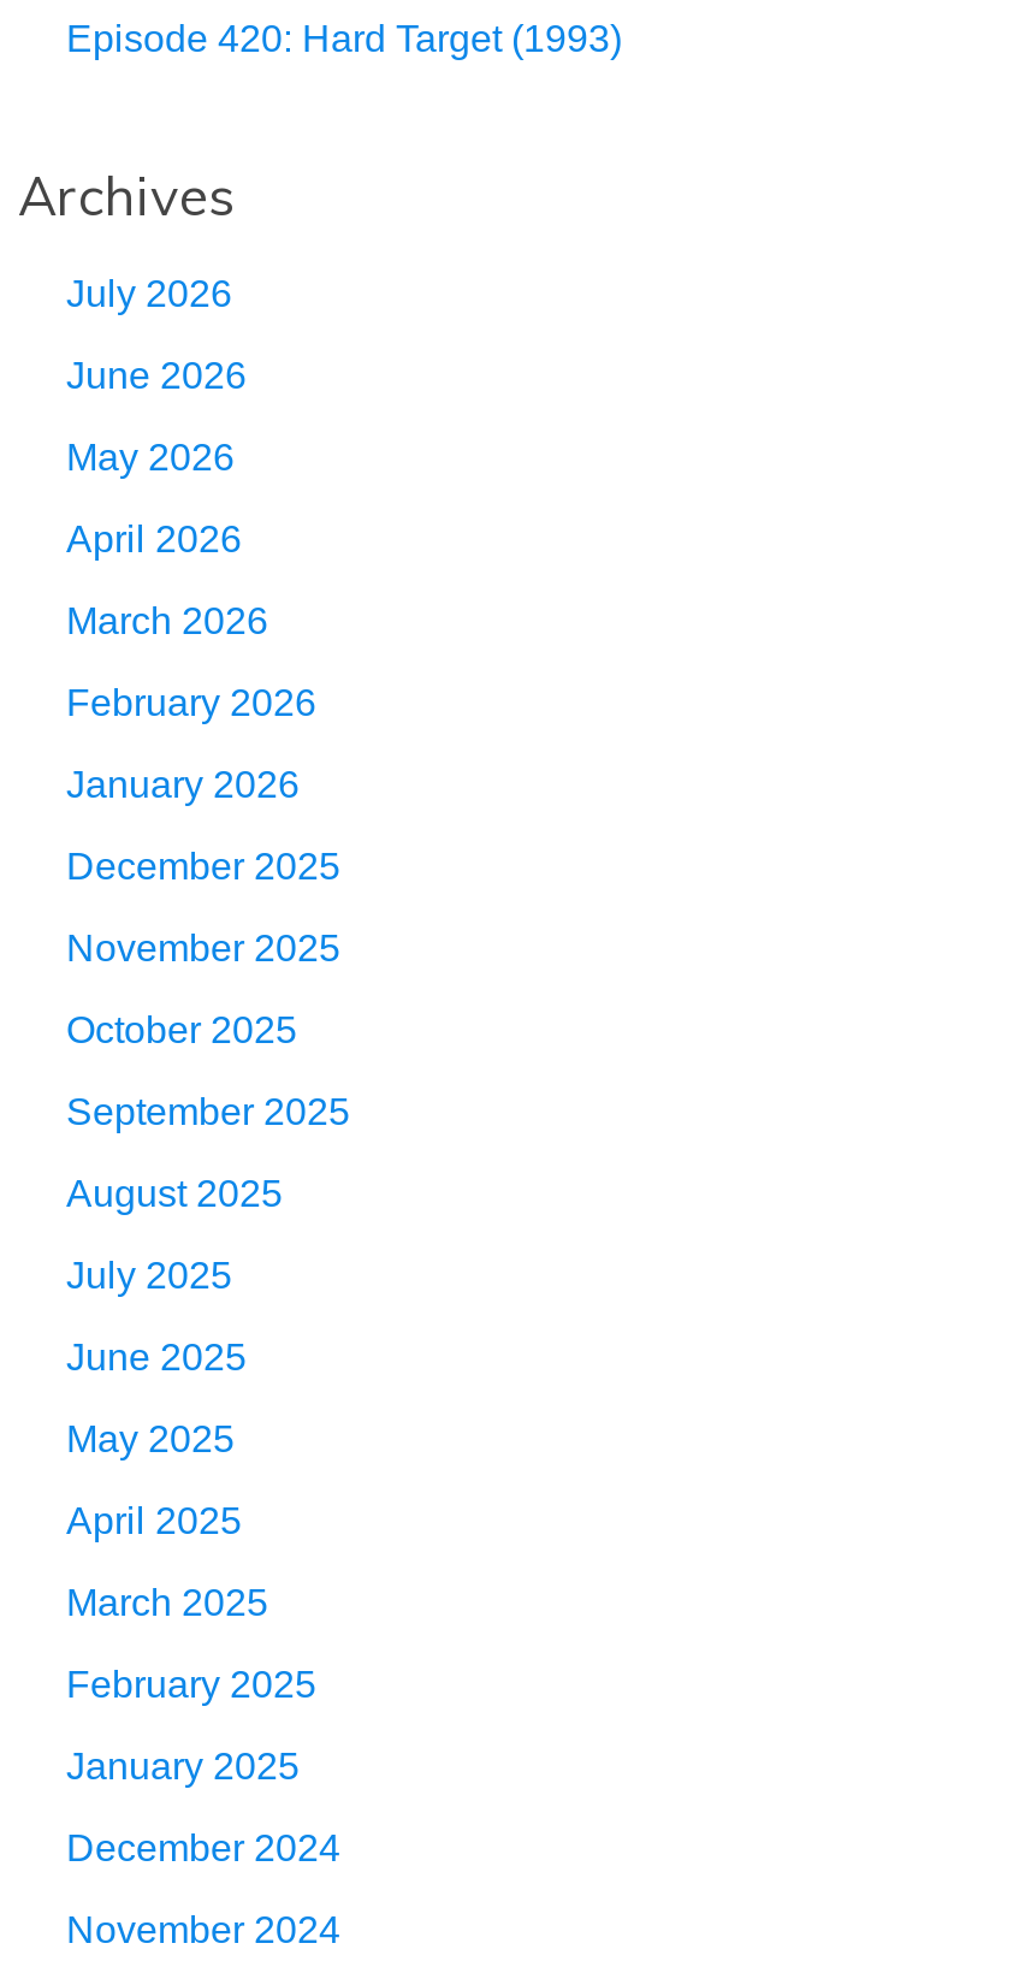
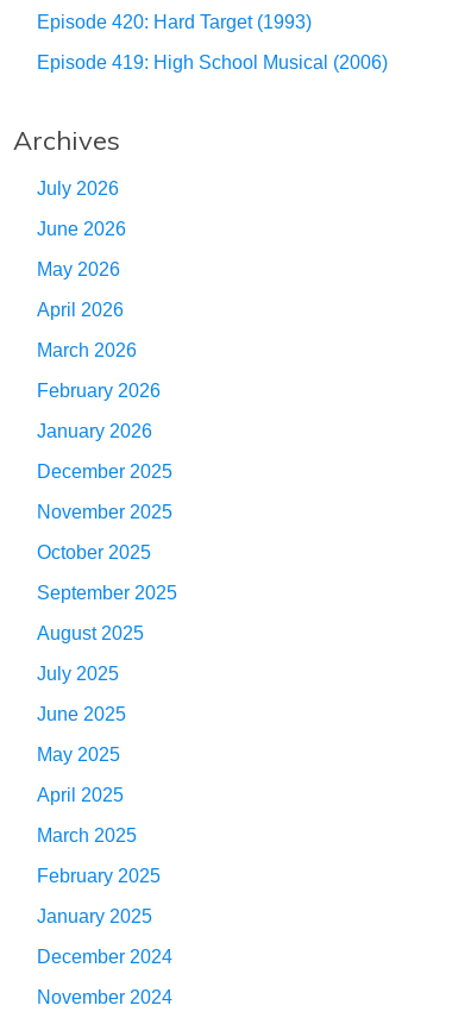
+ Episode 419: High School Musical (2006)
